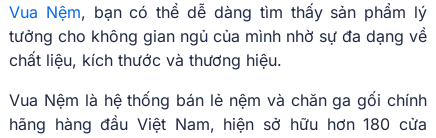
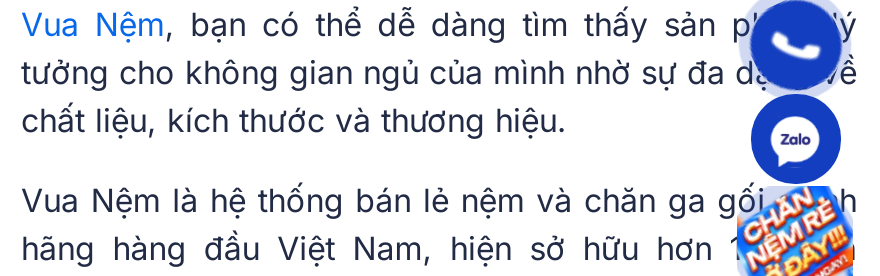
+ [image]
